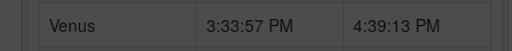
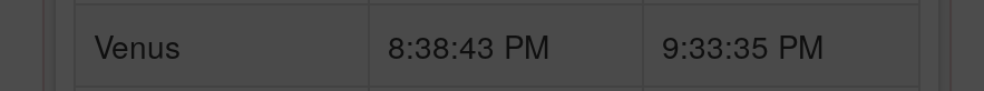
- 3:33:57 PM
+ 8:38:43 PM

- 4:39:13 PM
+ 9:33:35 PM
